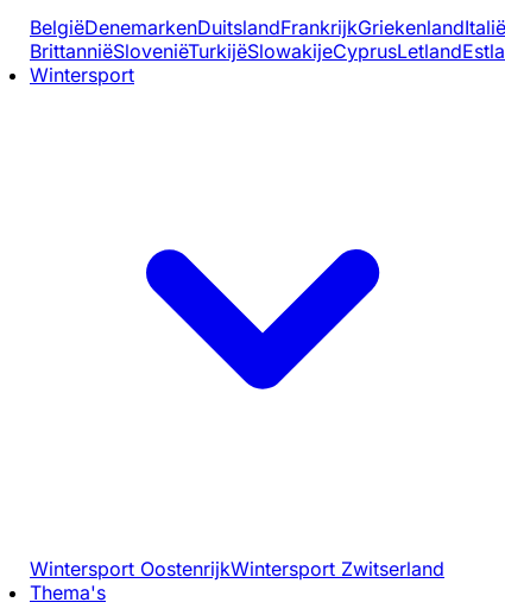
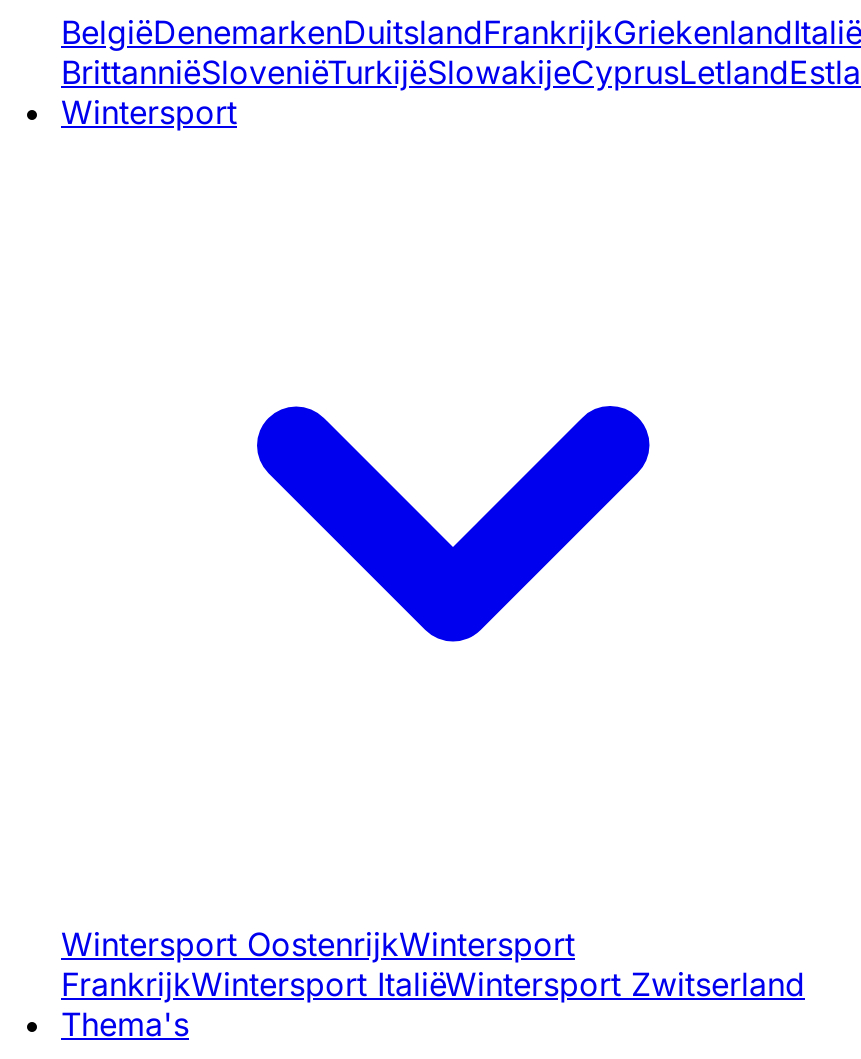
- Wintersport OostenrijkWintersport Zwitserland
+ Wintersport OostenrijkWintersport
+ FrankrijkWintersport ItaliëWintersport Zwitserland
